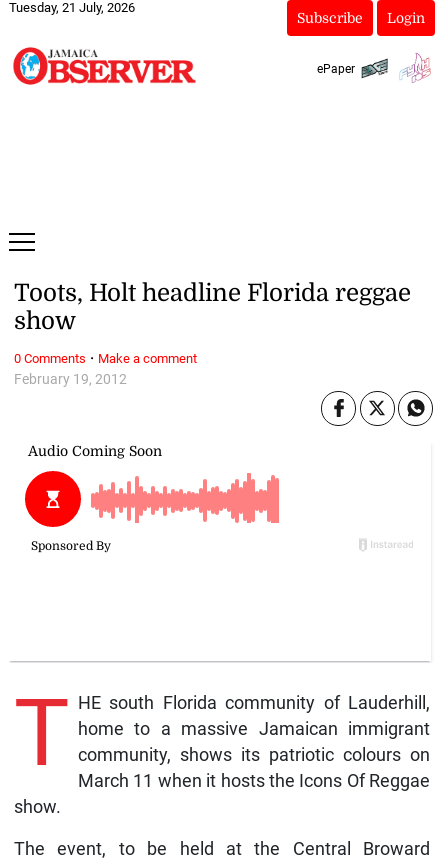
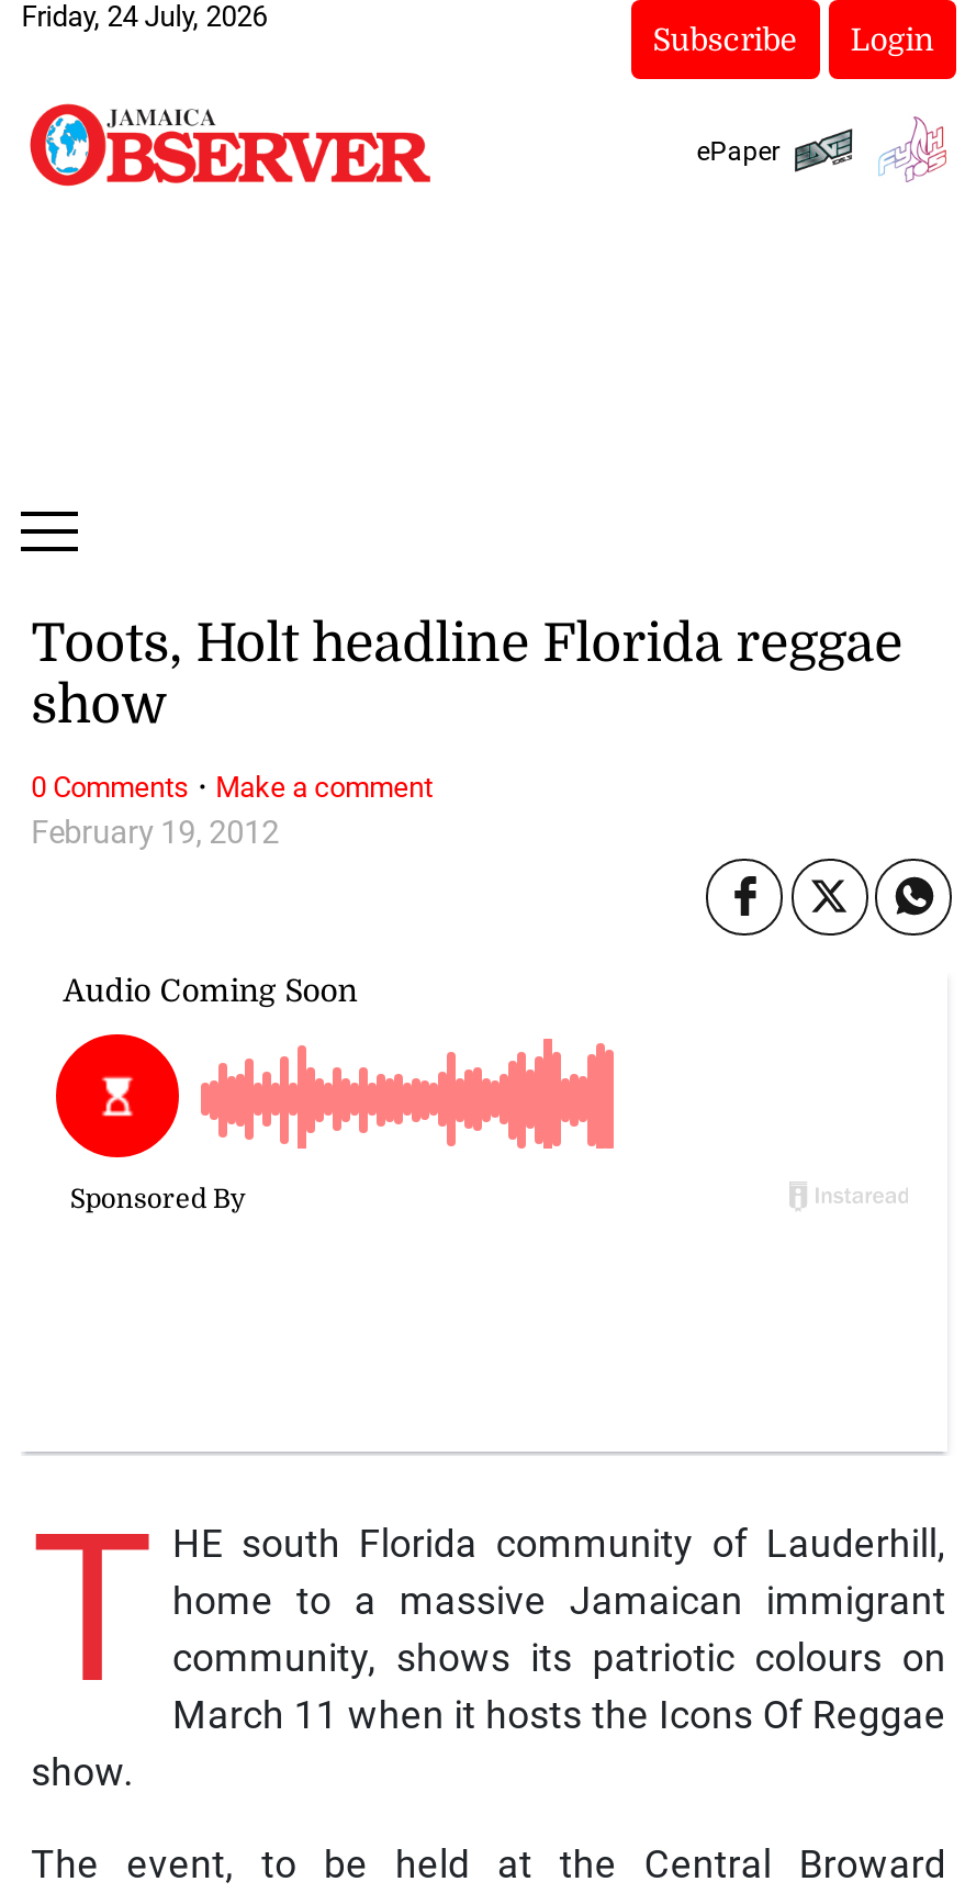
- Tuesday, 21 July, 2026
+ Friday, 24 July, 2026
